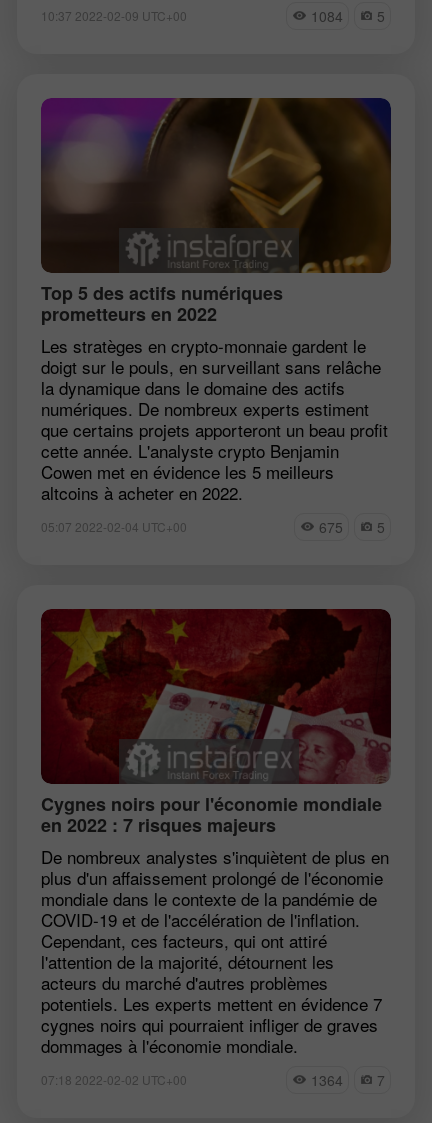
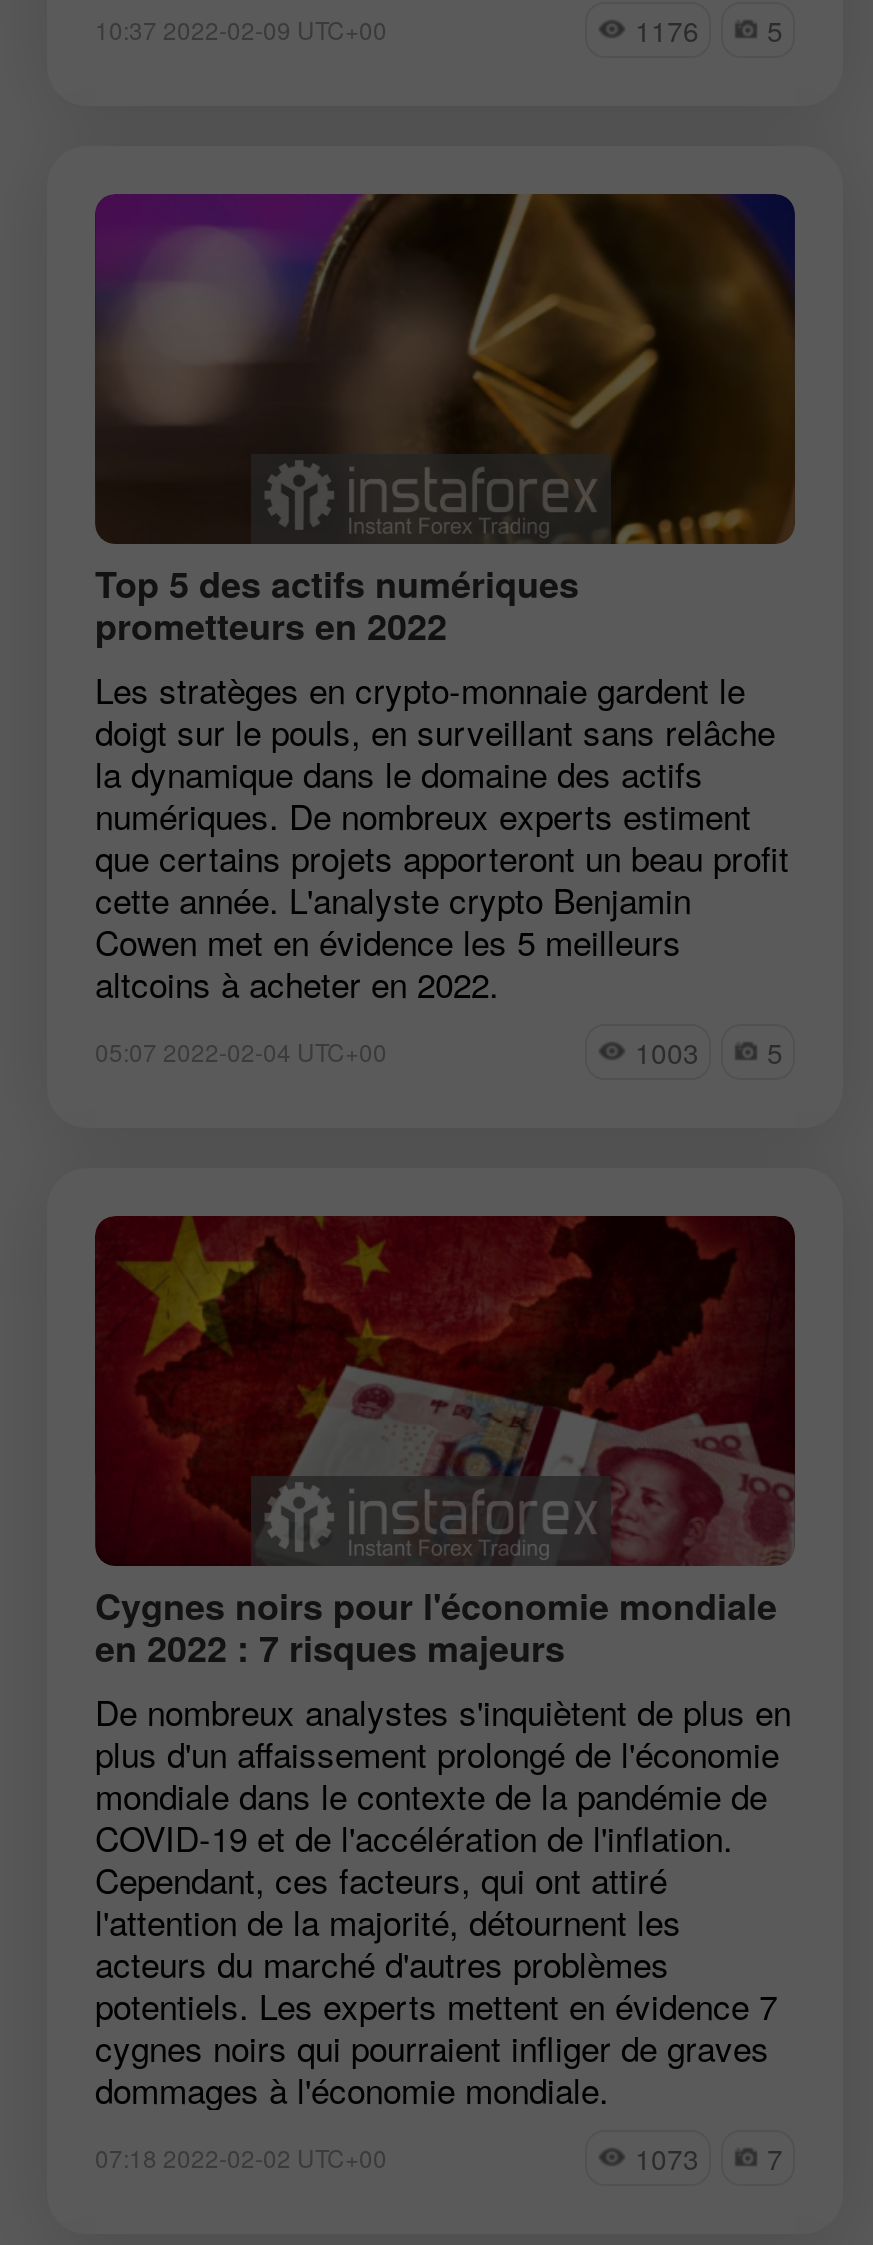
- 1084 5
+ 1176 5

- 675 5
+ 1003 5

- 1364 7
+ 1073 7
